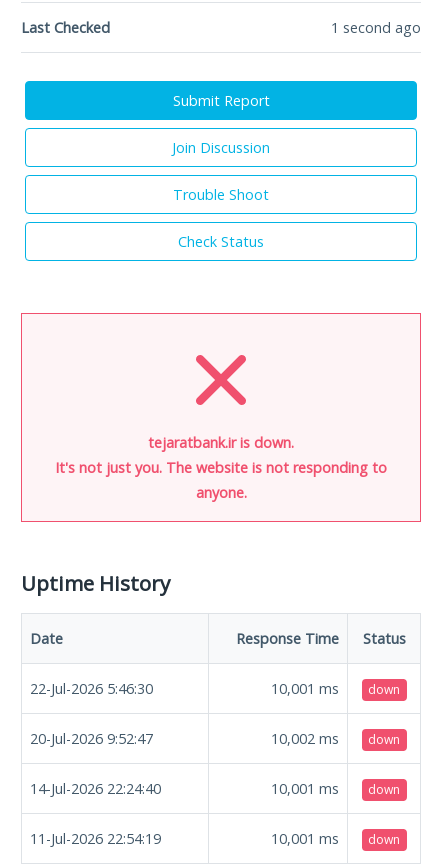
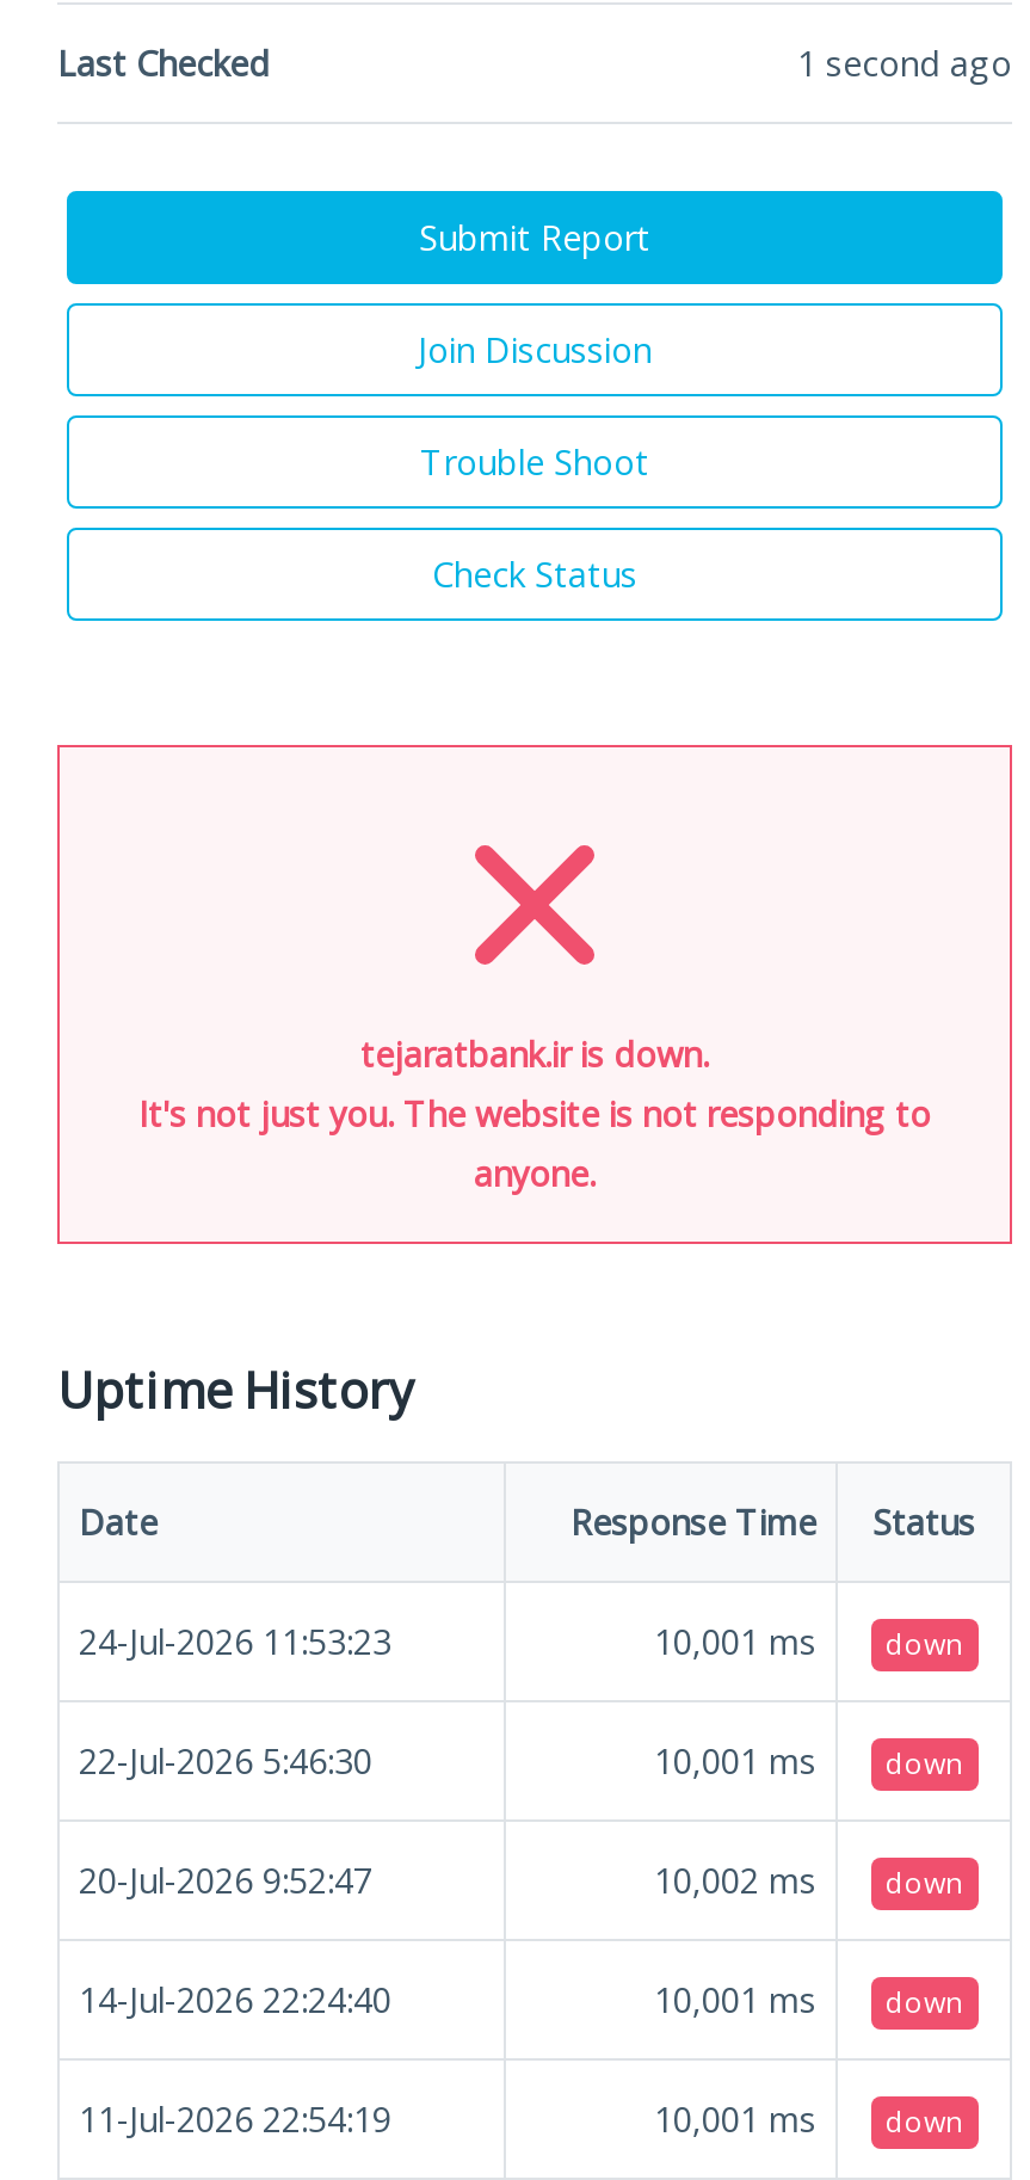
+ 24-Jul-2026 11:53:23
+ 10,001 ms
+ down
